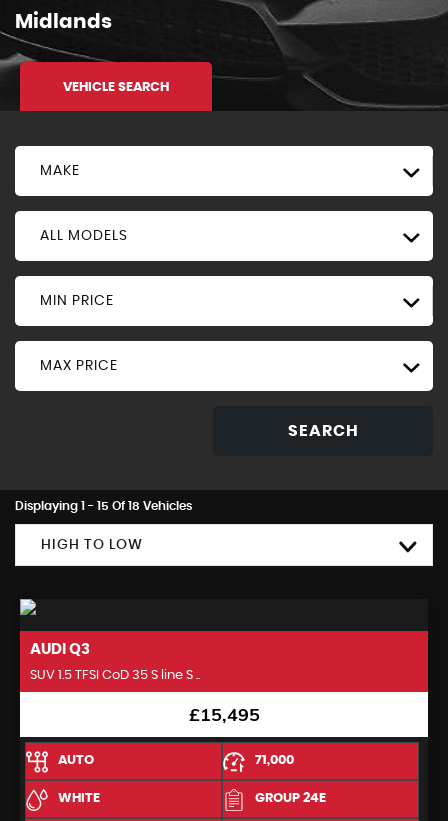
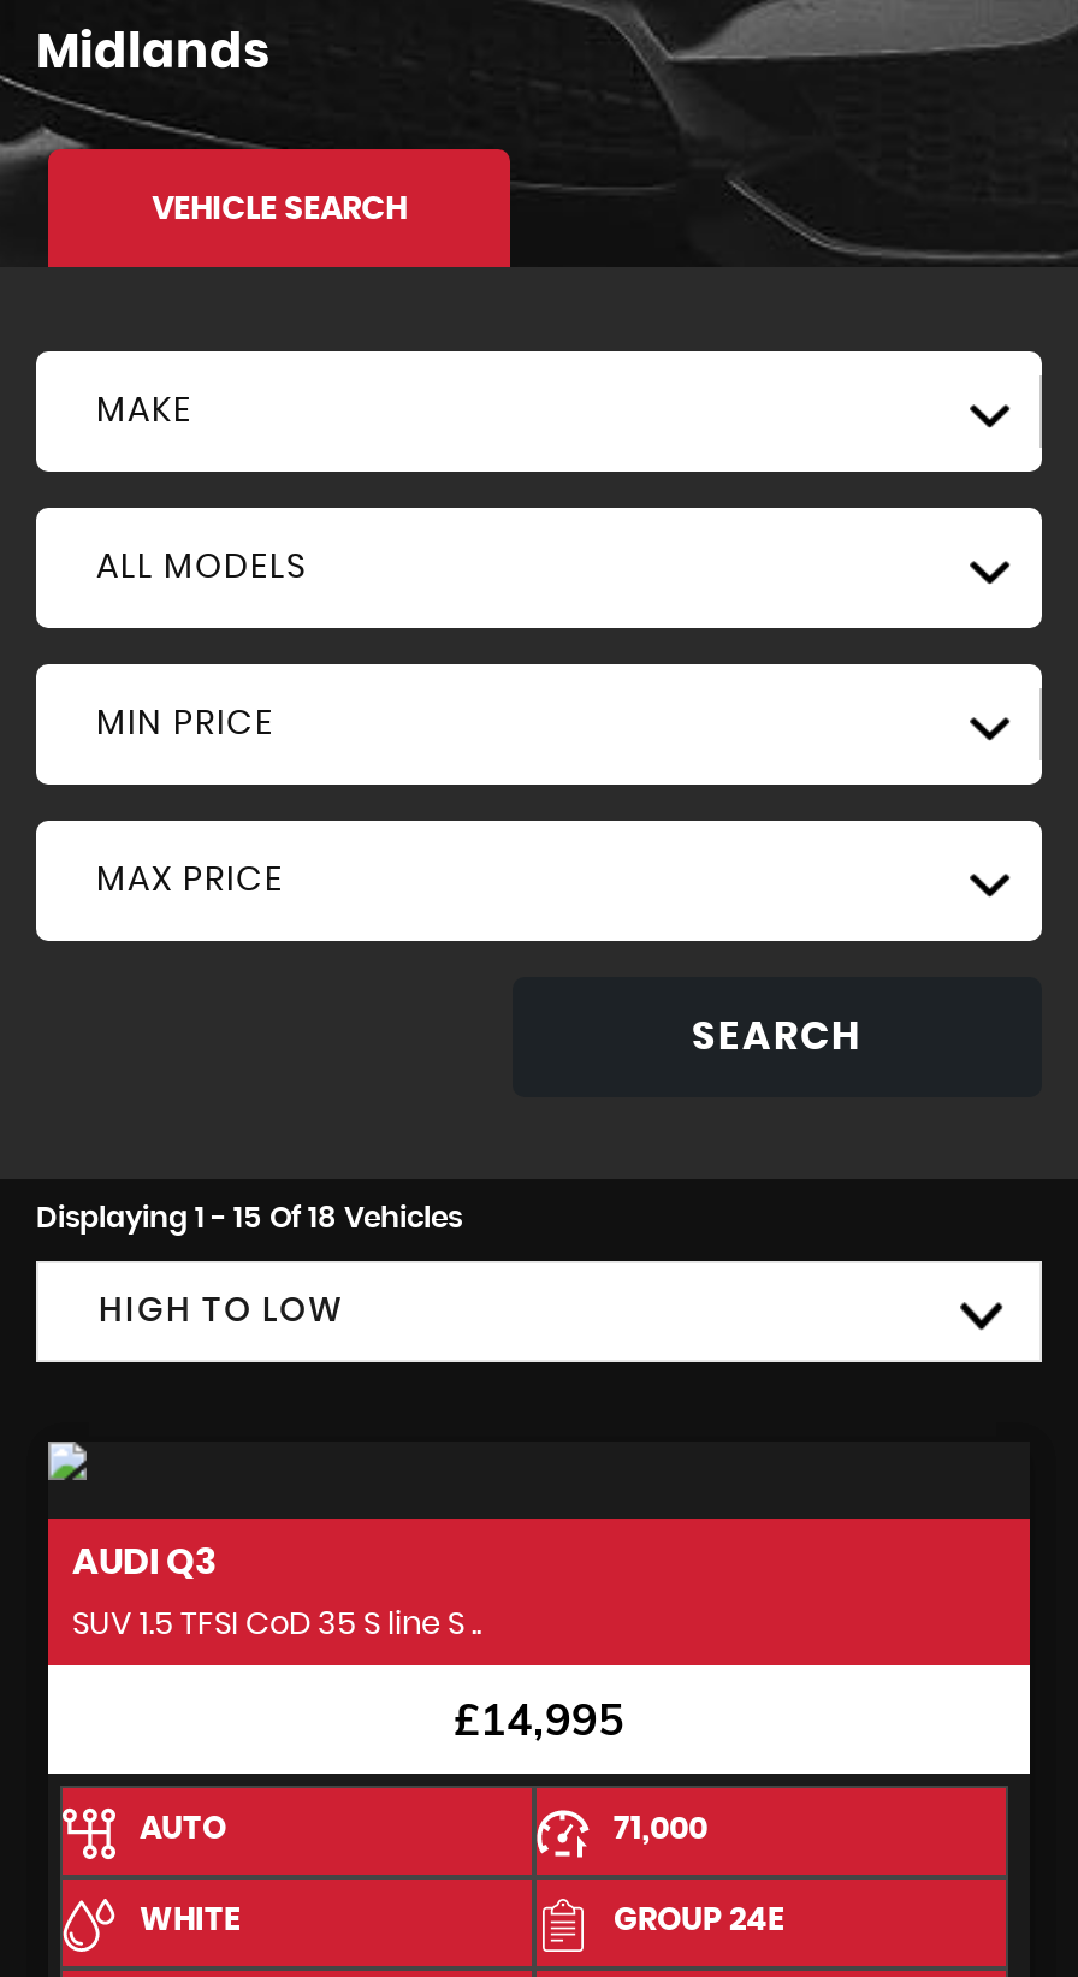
- £15,495
+ £14,995
